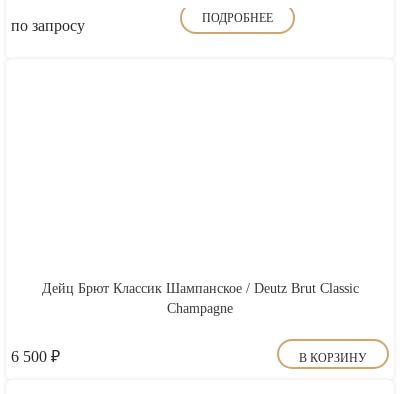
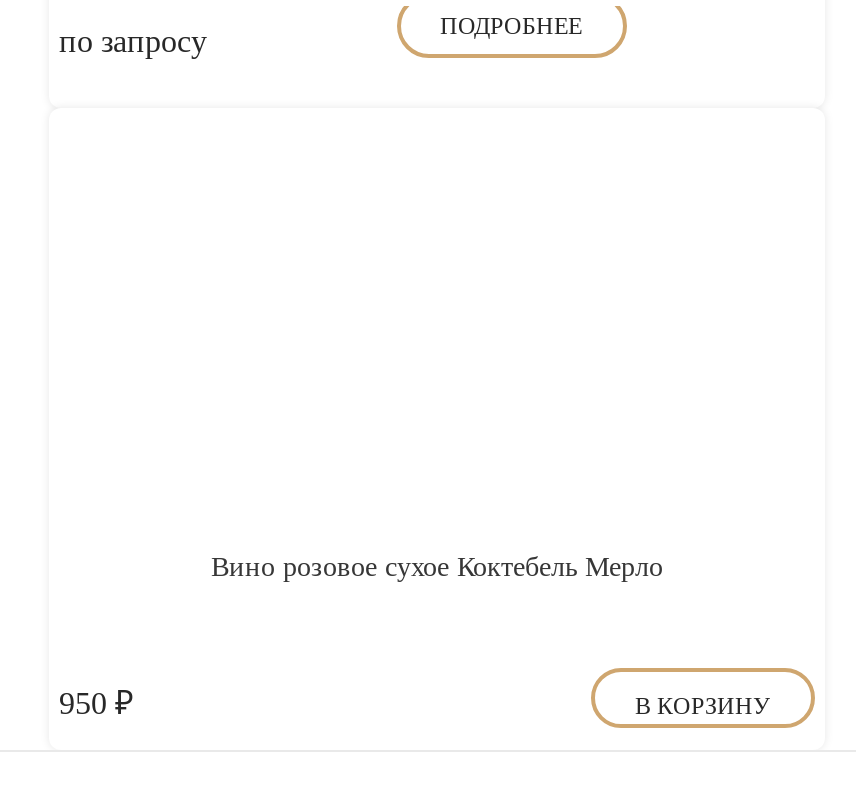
- Дейц Брют Классик Шампанское / Deutz Brut Classiс
- Champagne
+ Вино розовое сухое Коктебель Мерло

- 6 500 ₽
+ 950 ₽
